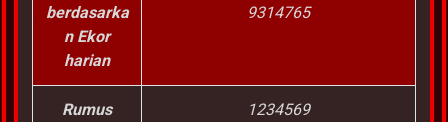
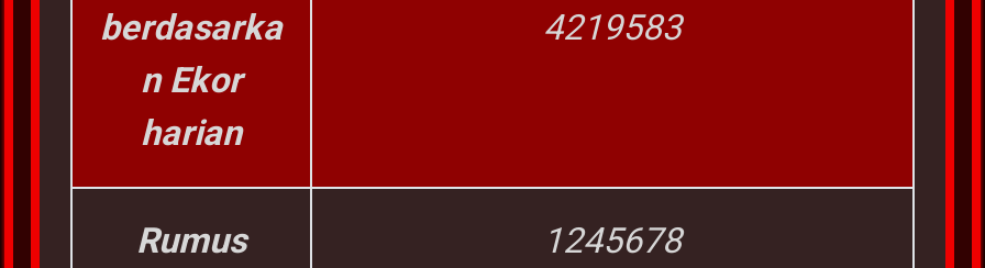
- 9314765
+ 4219583

- 1234569
+ 1245678
